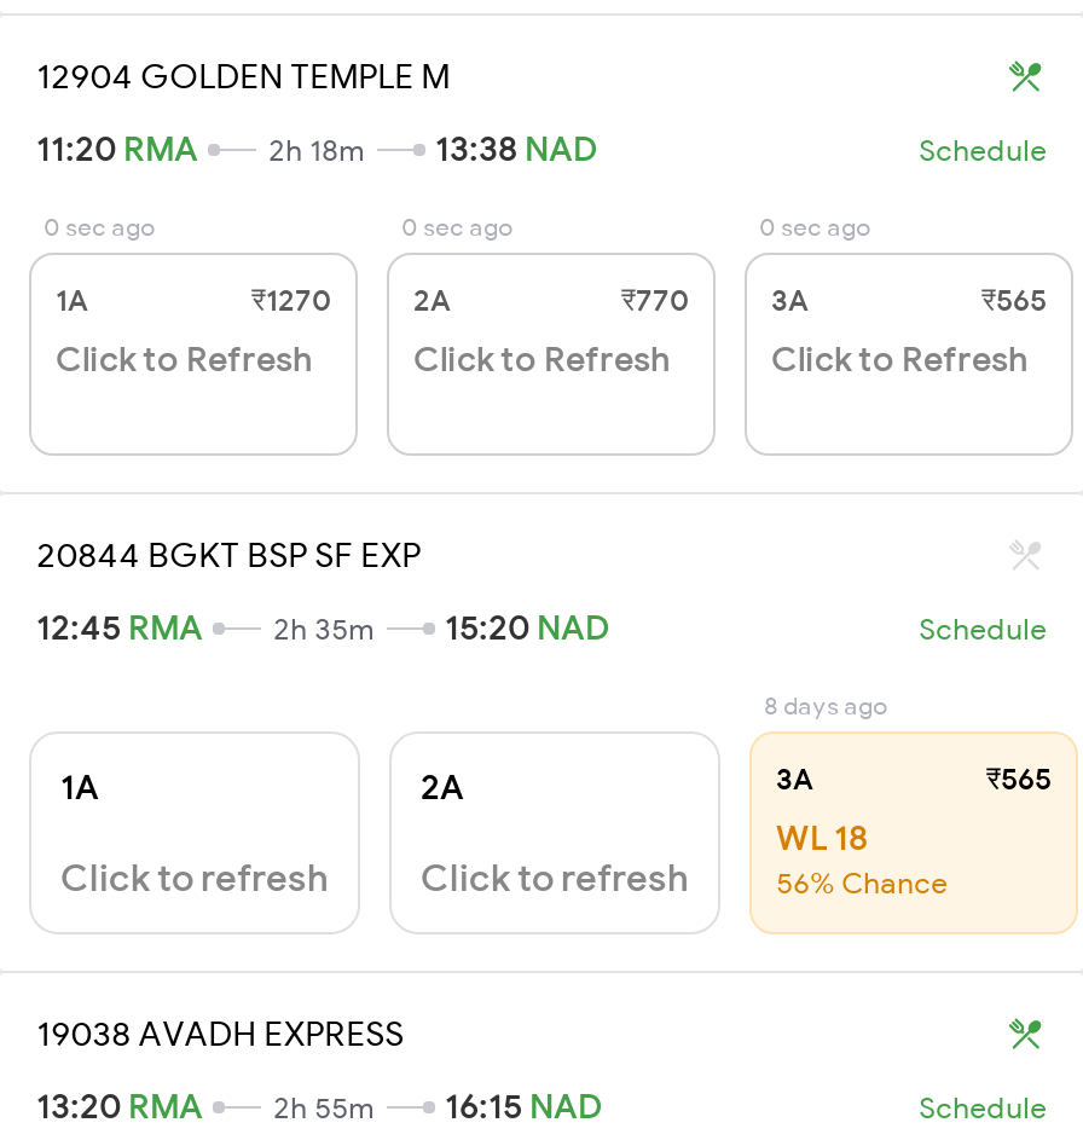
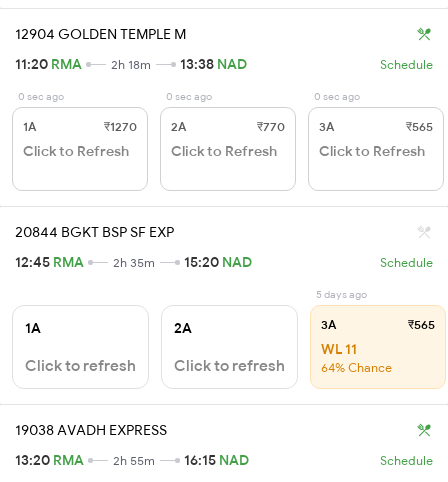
- 8 days ago
+ 5 days ago

- WL 18
+ WL 11

- 56% Chance
+ 64% Chance
